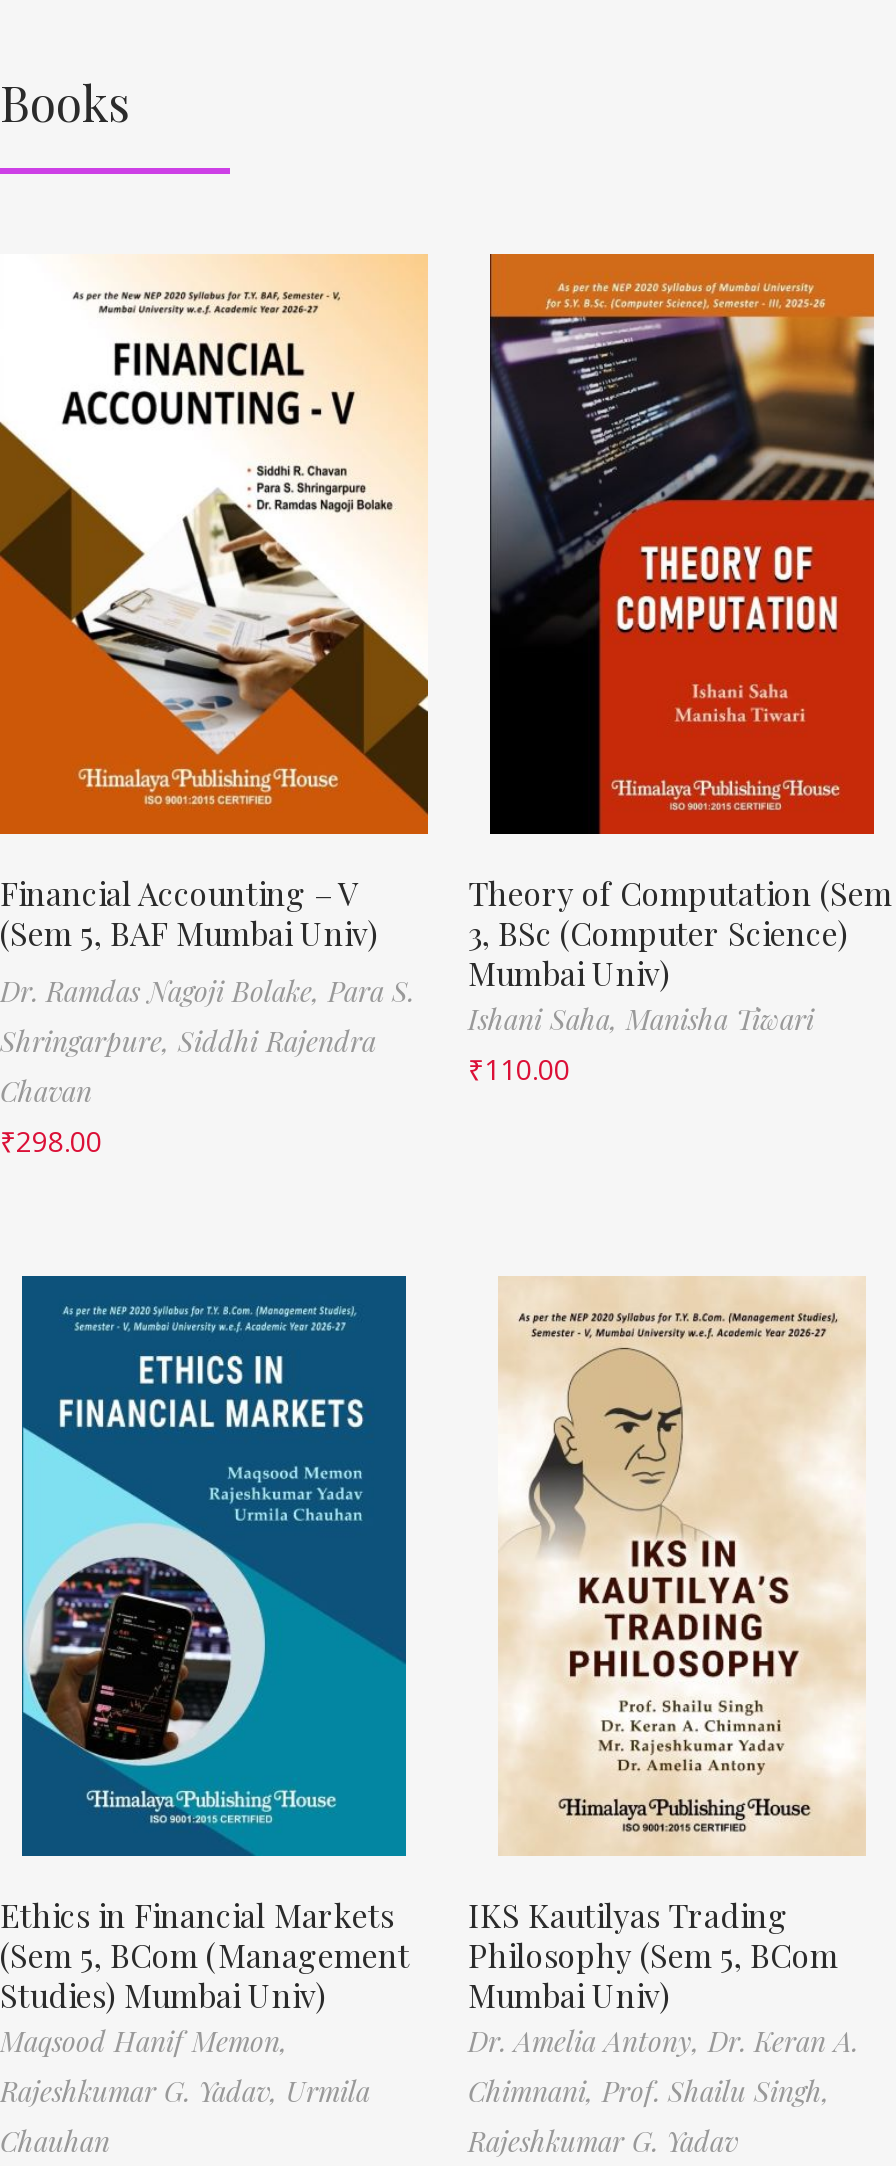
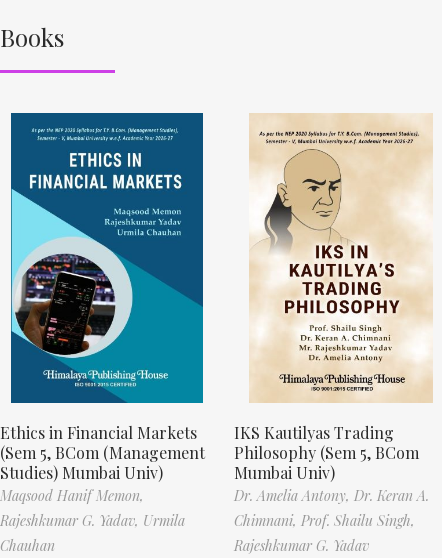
- [image]
- Financial Accounting – V
- (Sem 5, BAF Mumbai Univ)
- Dr. Ramdas Nagoji Bolake, Para S.
- Shringarpure, Siddhi Rajendra
- Chavan
- ₹298.00

- [image]
- Theory of Computation (Sem
- 3, BSc (Computer Science)
- Mumbai Univ)
- Ishani Saha, Manisha Tiwari
- ₹110.00
